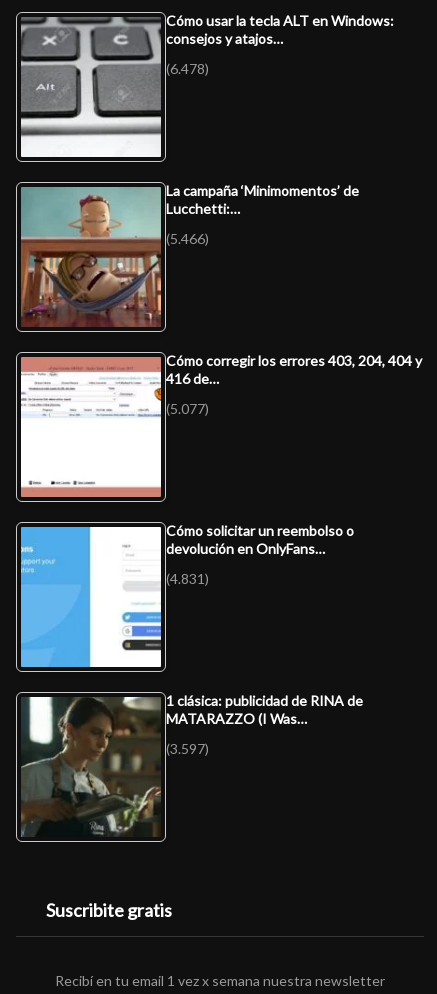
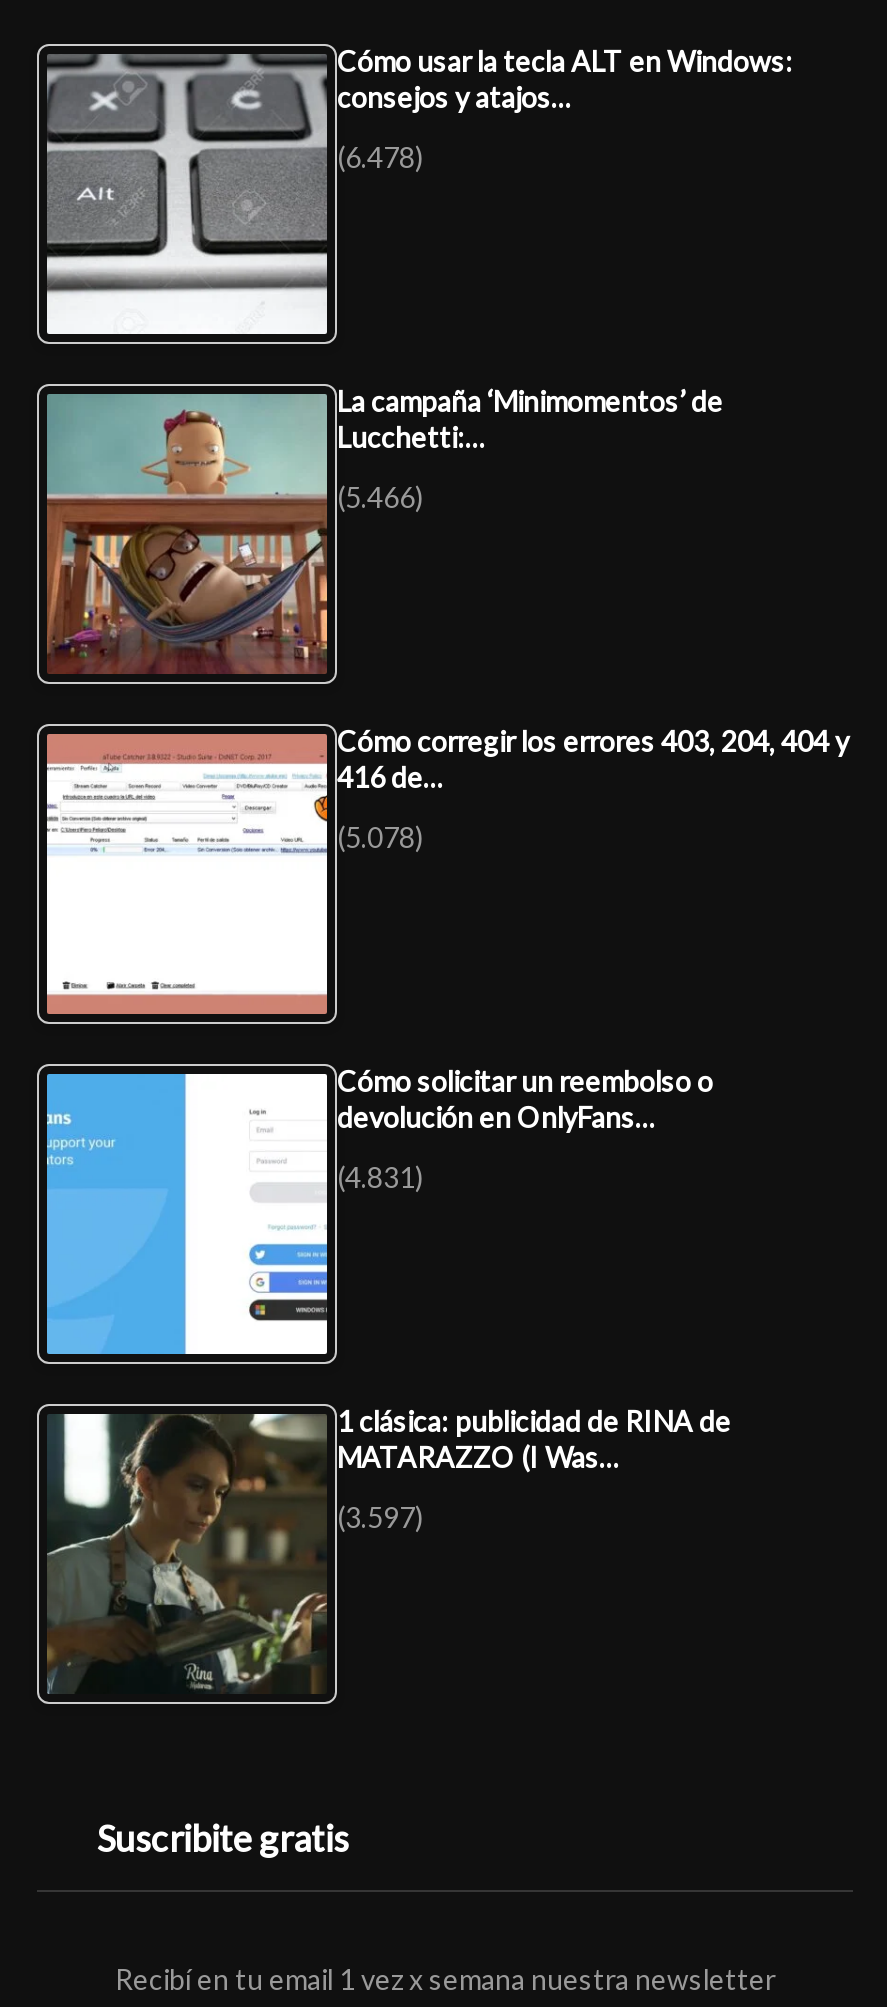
- (5.077)
+ (5.078)
